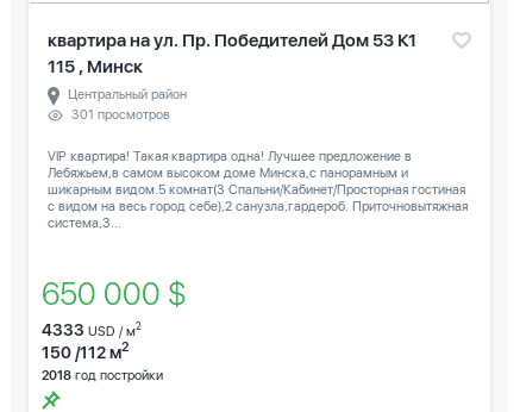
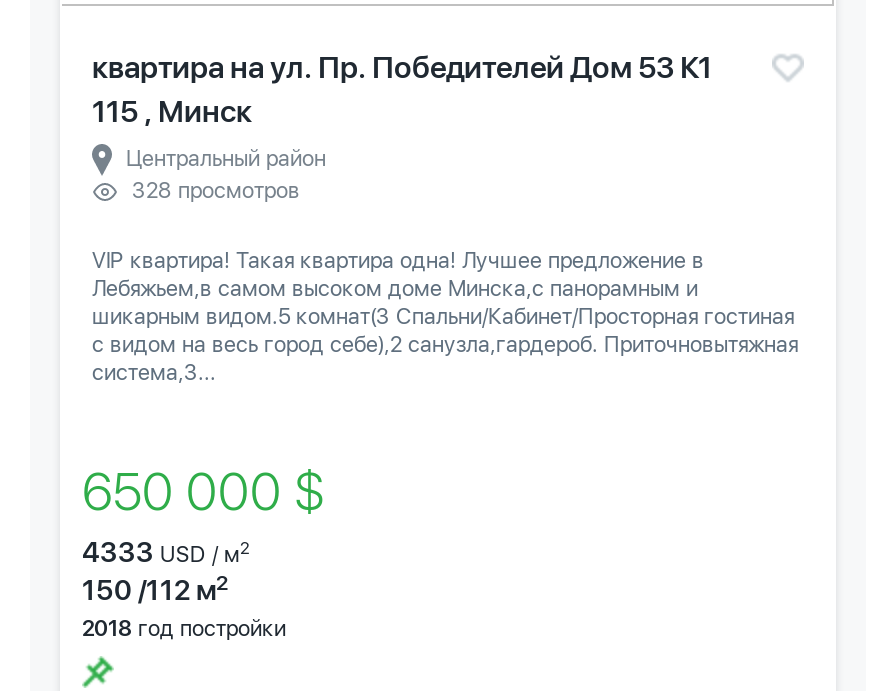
- 301 просмотров
+ 328 просмотров
